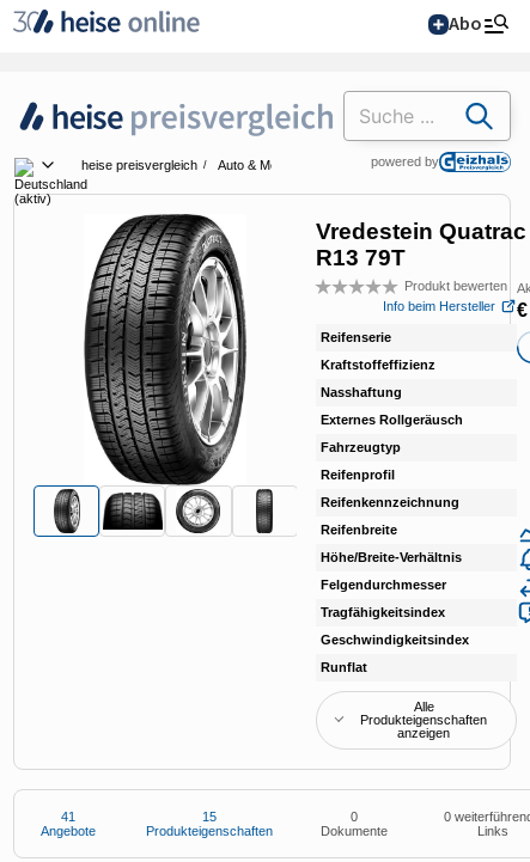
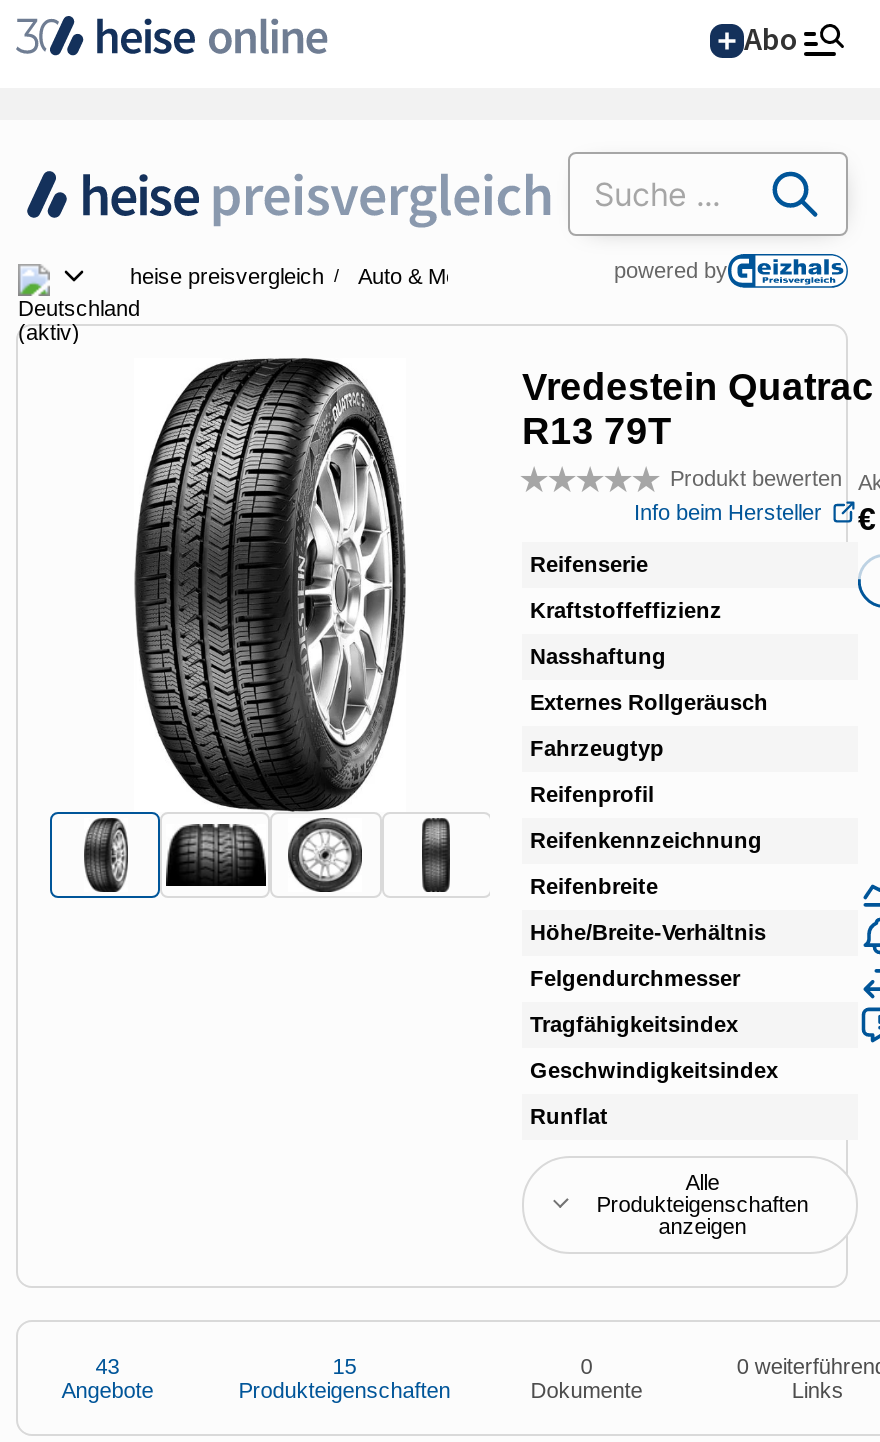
- 41
+ 43
